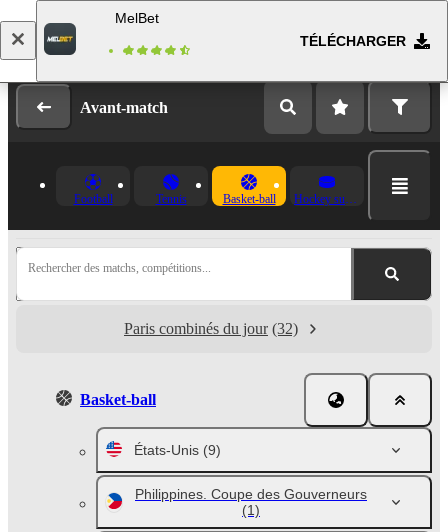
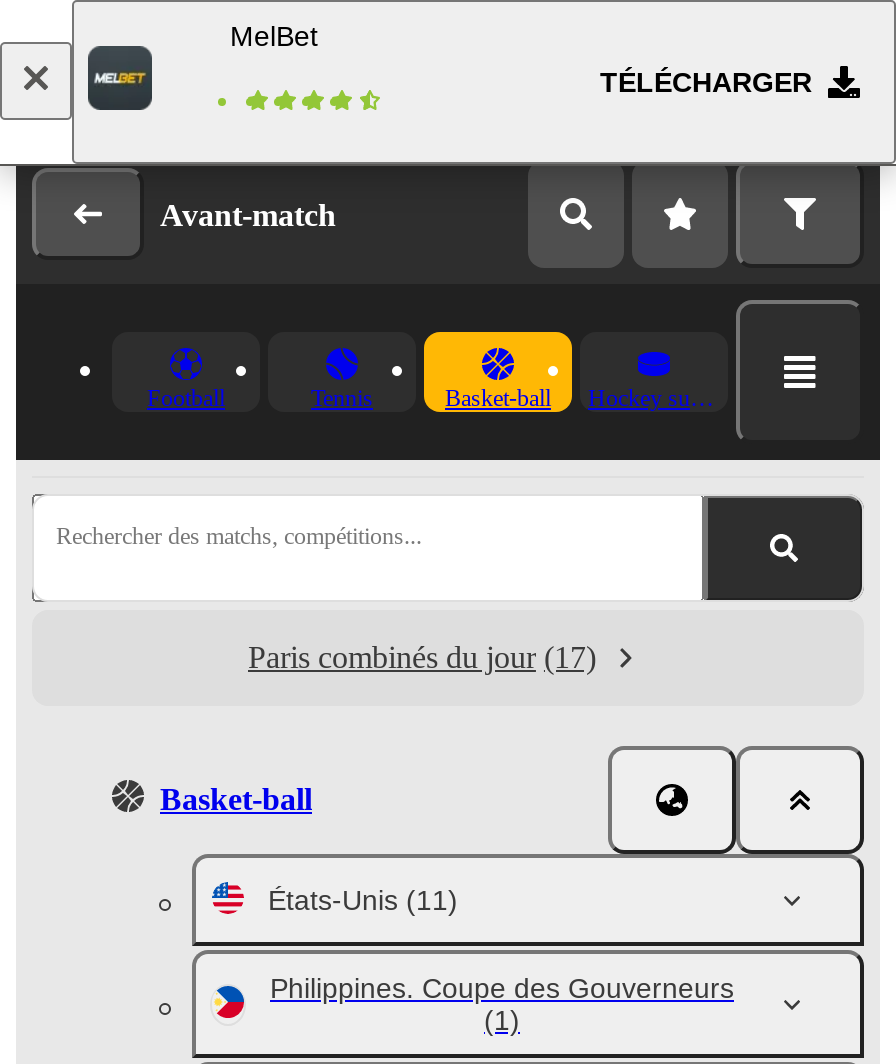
- Paris combinés du jour (32)
+ Paris combinés du jour (17)

- États-Unis (9)
+ États-Unis (11)
